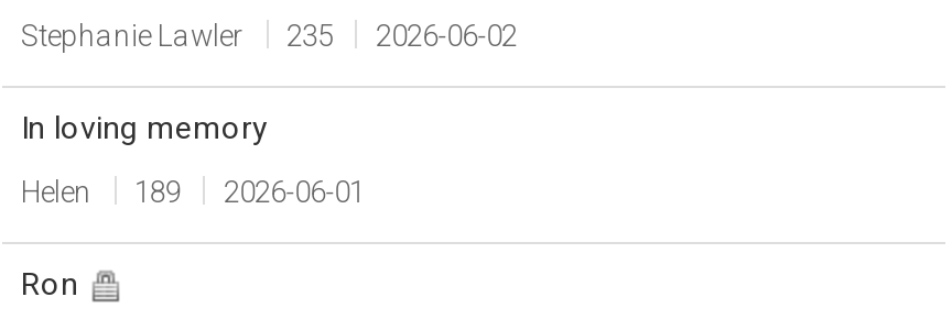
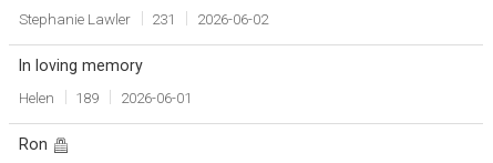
- Stephanie Lawler 235 2026-06-02
+ Stephanie Lawler 231 2026-06-02
